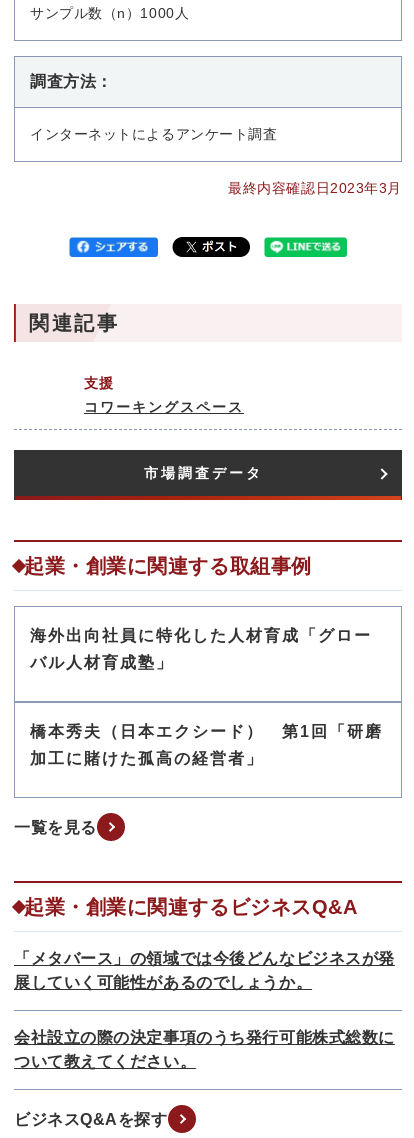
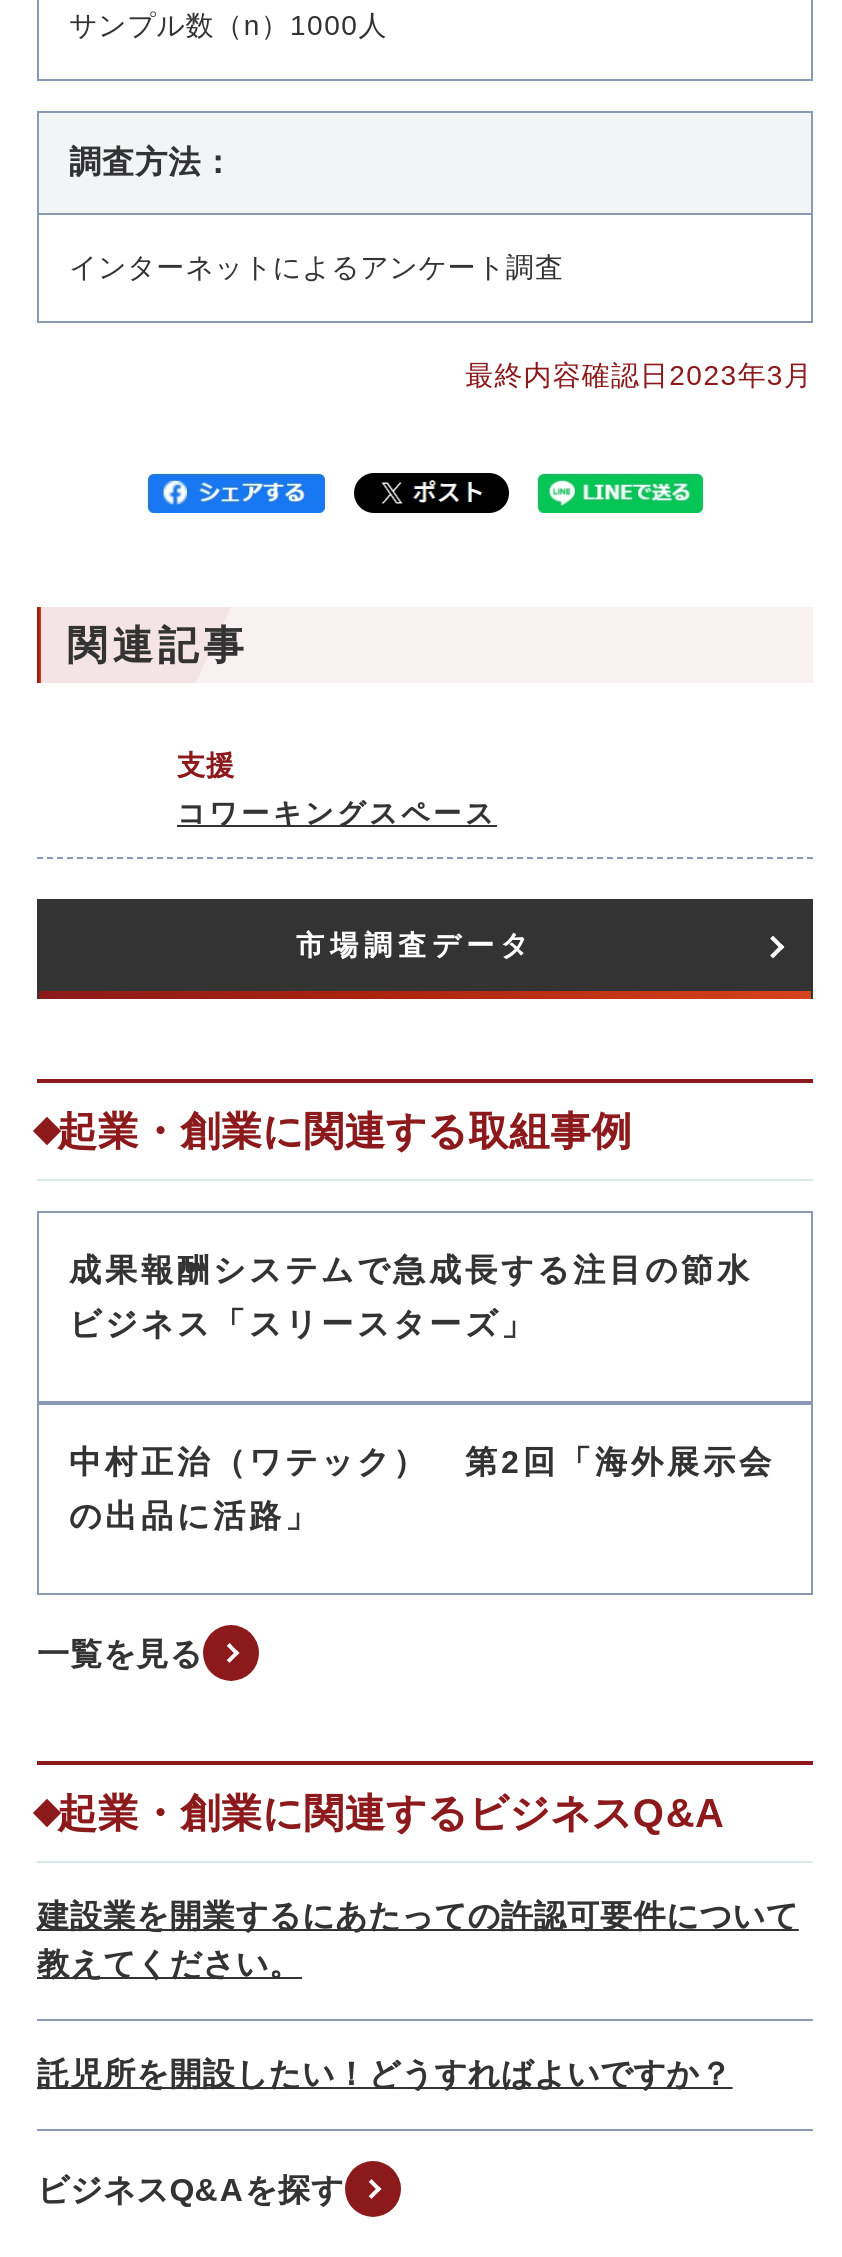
- 海外出向社員に特化した人材育成「グロー
+ 成果報酬システムで急成長する注目の節水

- バル人材育成塾」
+ ビジネス「スリースターズ」

- 橋本秀夫（日本エクシード） 第1回「研磨
+ 中村正治（ワテック） 第2回「海外展示会

- 加工に賭けた孤高の経営者」
+ の出品に活路」

- 「メタバース」の領域では今後どんなビジネスが発
- 展していく可能性があるのでしょうか。
+ 建設業を開業するにあたっての許認可要件について
+ 教えてください。

- 会社設立の際の決定事項のうち発行可能株式総数に
- ついて教えてください。
+ 託児所を開設したい！どうすればよいですか？
